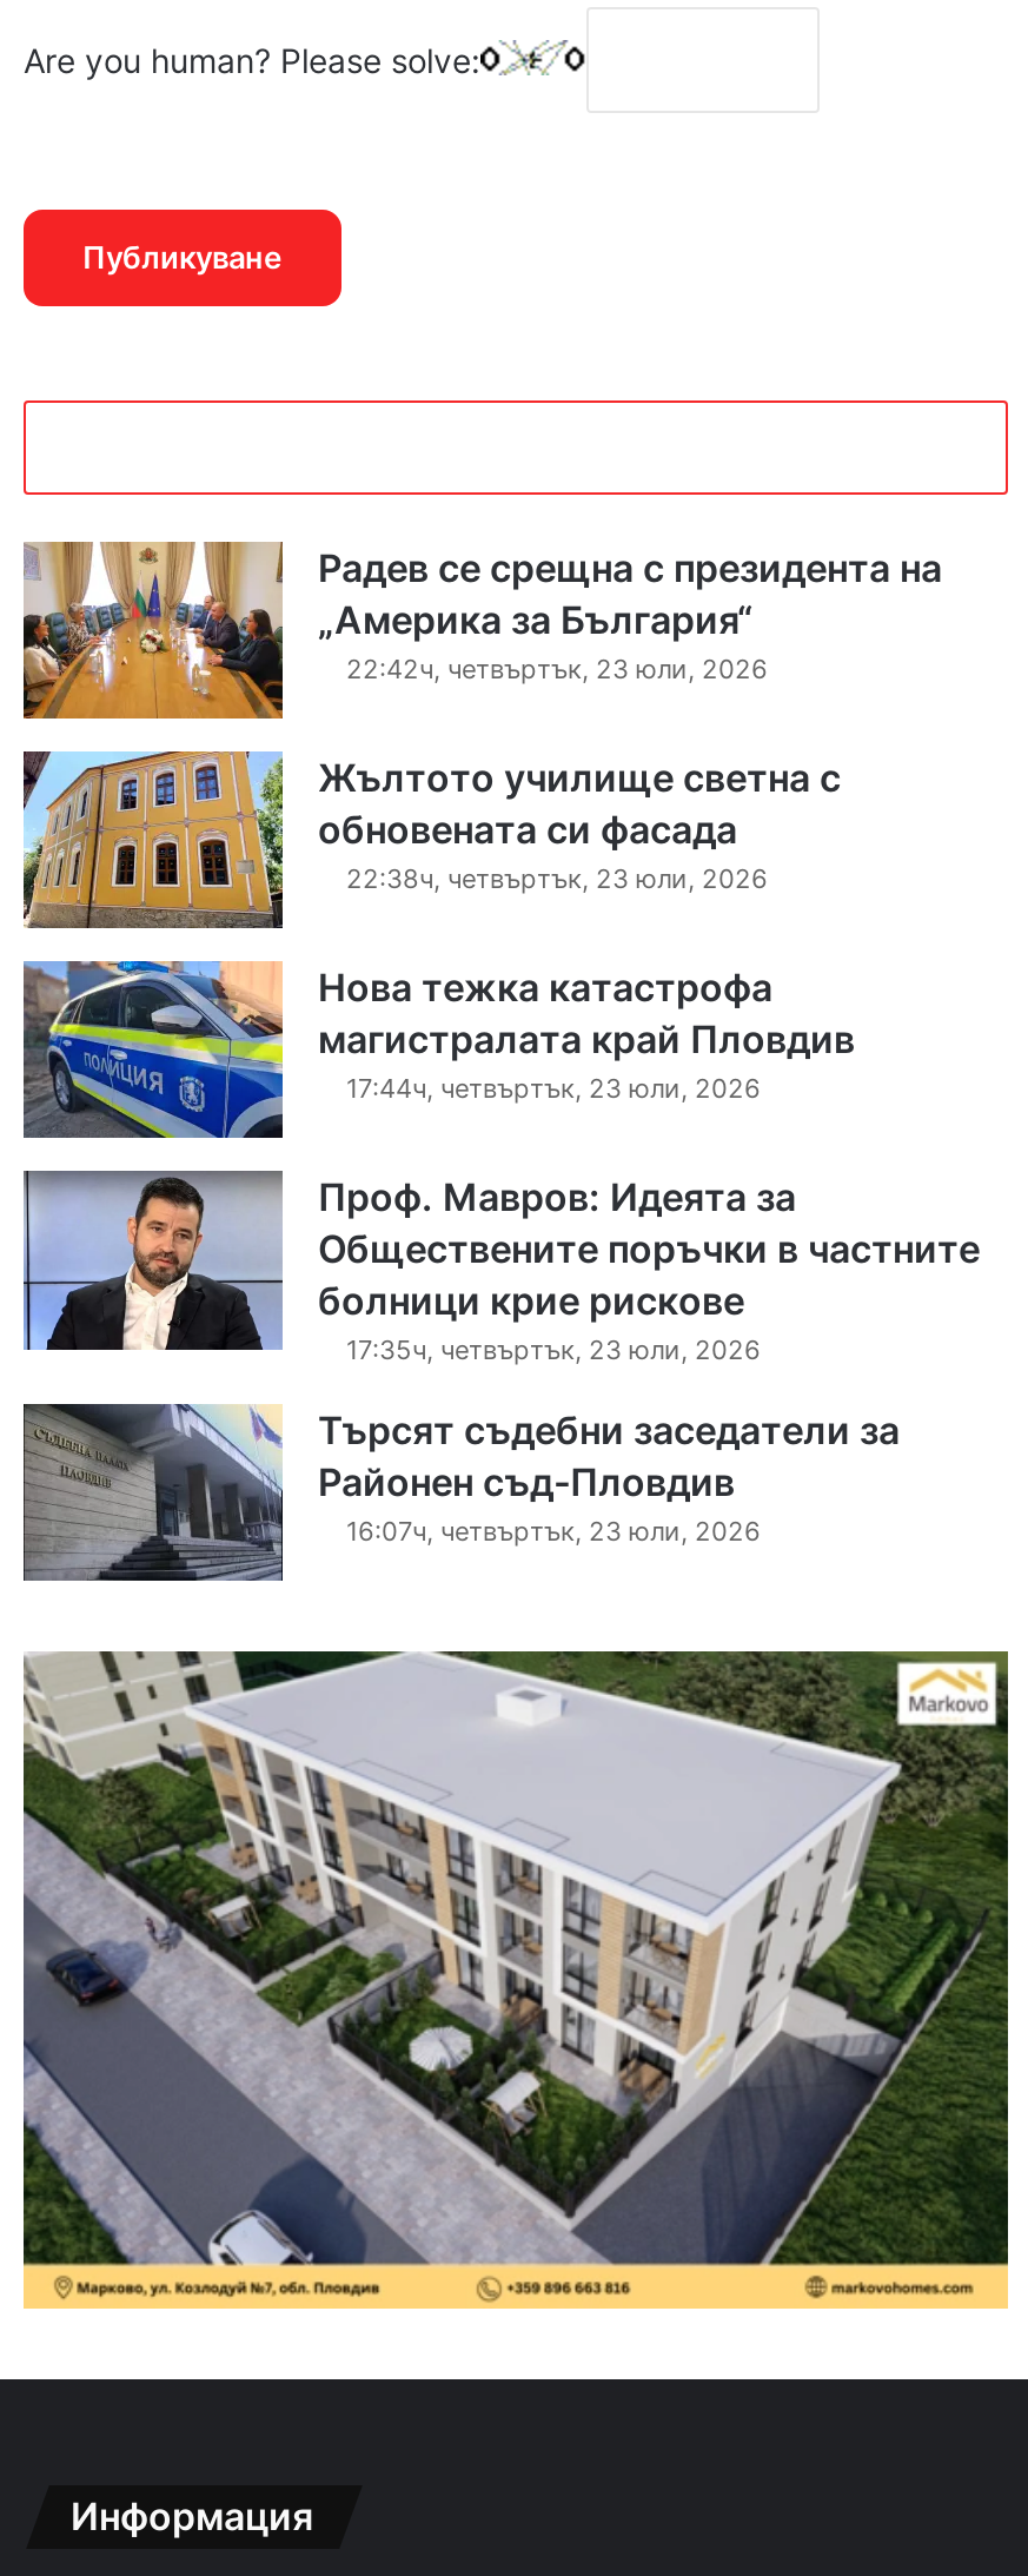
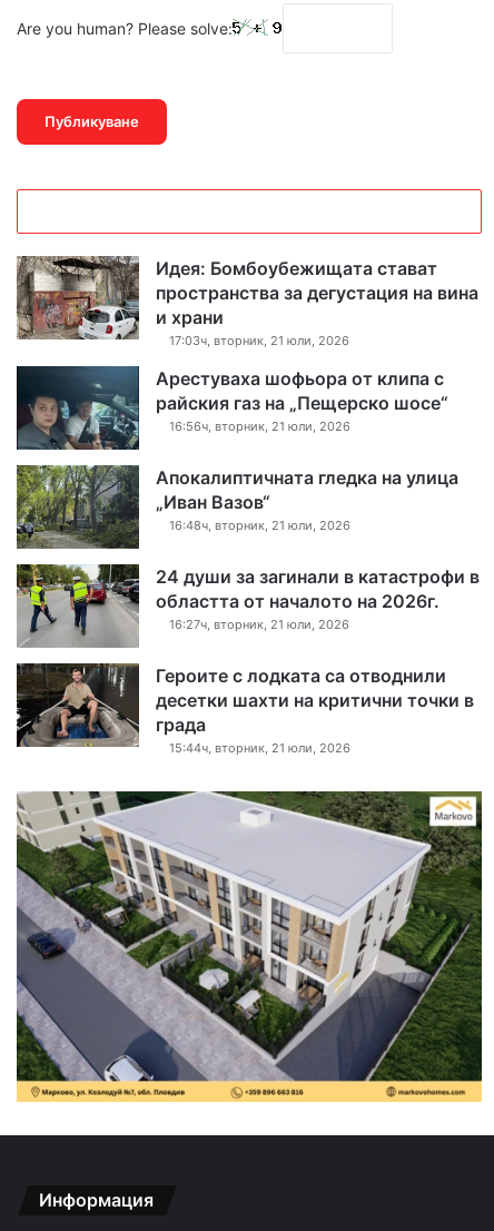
- [image]
- Радев се срещна с президента на
- „Америка за България“
- 22:42ч, четвъртък, 23 юли, 2026
+ [image]
+ Идея: Бомбоубежищата стават
+ пространства за дегустация на вина
+ и храни
+ 17:03ч, вторник, 21 юли, 2026

- [image]
- Жълтото училище светна с
- обновената си фасада
- 22:38ч, четвъртък, 23 юли, 2026
+ [image]
+ Арестуваха шофьора от клипа с
+ райския газ на „Пещерско шосе“
+ 16:56ч, вторник, 21 юли, 2026

- [image]
- Нова тежка катастрофа
- магистралата край Пловдив
- 17:44ч, четвъртък, 23 юли, 2026
+ [image]
+ Апокалиптичната гледка на улица
+ „Иван Вазов“
+ 16:48ч, вторник, 21 юли, 2026

- [image]
- Проф. Мавров: Идеята за
- Обществените поръчки в частните
- болници крие рискове
- 17:35ч, четвъртък, 23 юли, 2026
+ [image]
+ 24 души за загинали в катастрофи в
+ областта от началото на 2026г.
+ 16:27ч, вторник, 21 юли, 2026

- [image]
- Търсят съдебни заседатели за
- Районен съд-Пловдив
- 16:07ч, четвъртък, 23 юли, 2026
+ [image]
+ Героите с лодката са отводнили
+ десетки шахти на критични точки в
+ града
+ 15:44ч, вторник, 21 юли, 2026
